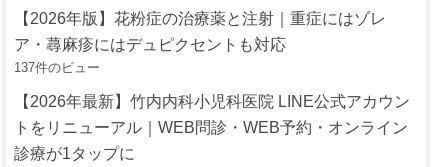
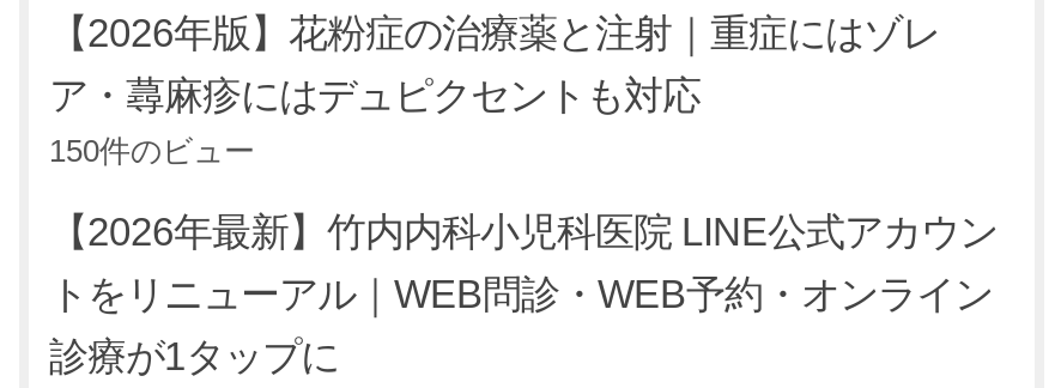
- 137件のビュー
+ 150件のビュー
